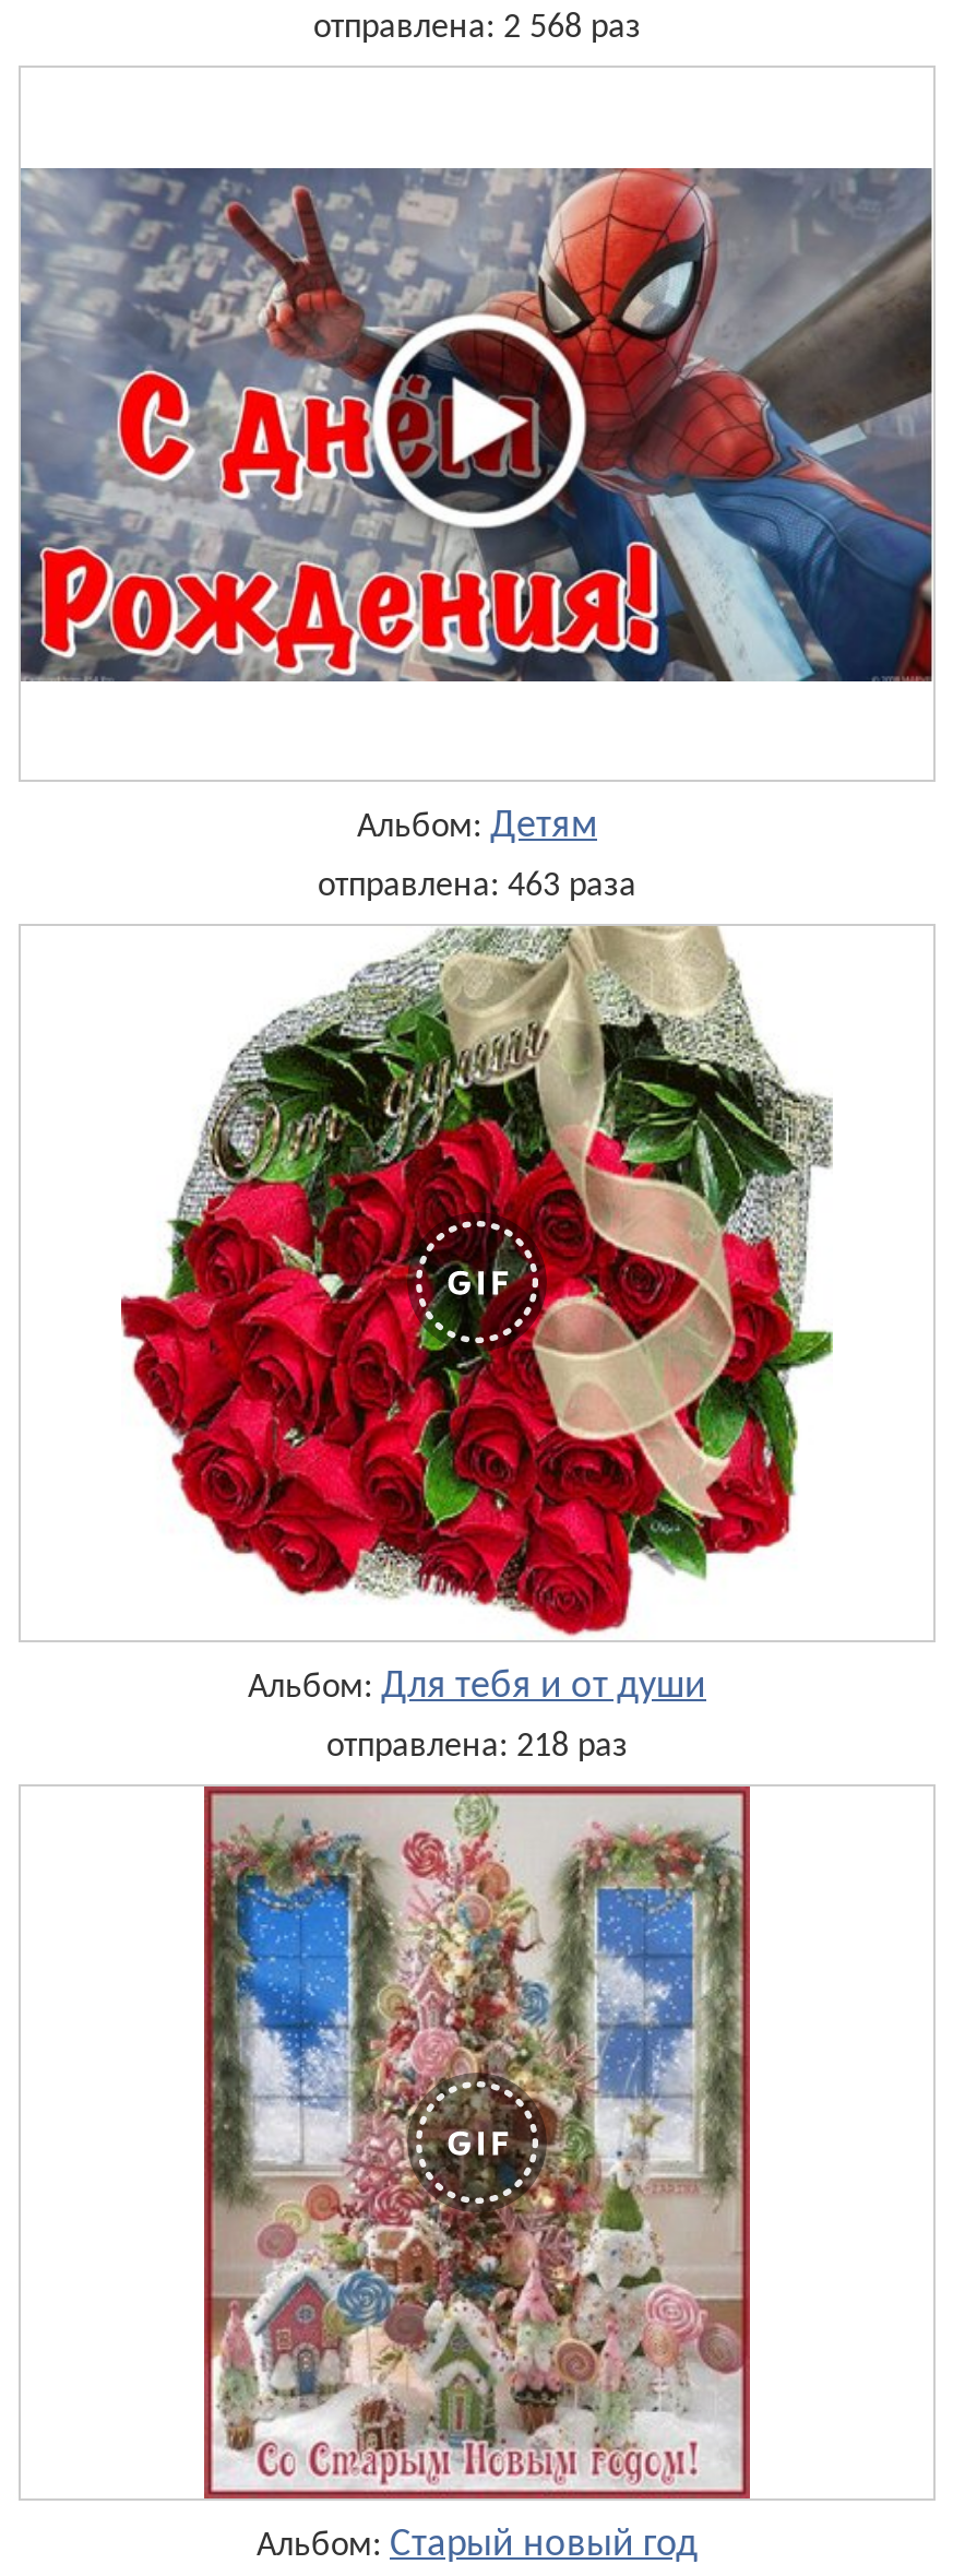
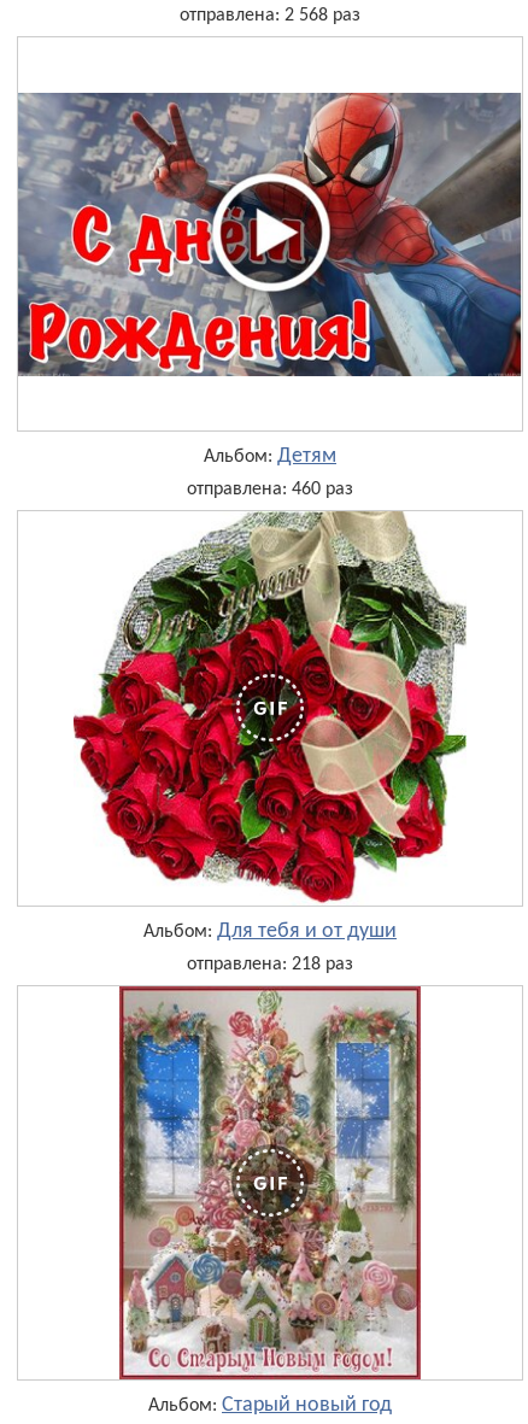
- отправлена: 463 раза
+ отправлена: 460 раз
